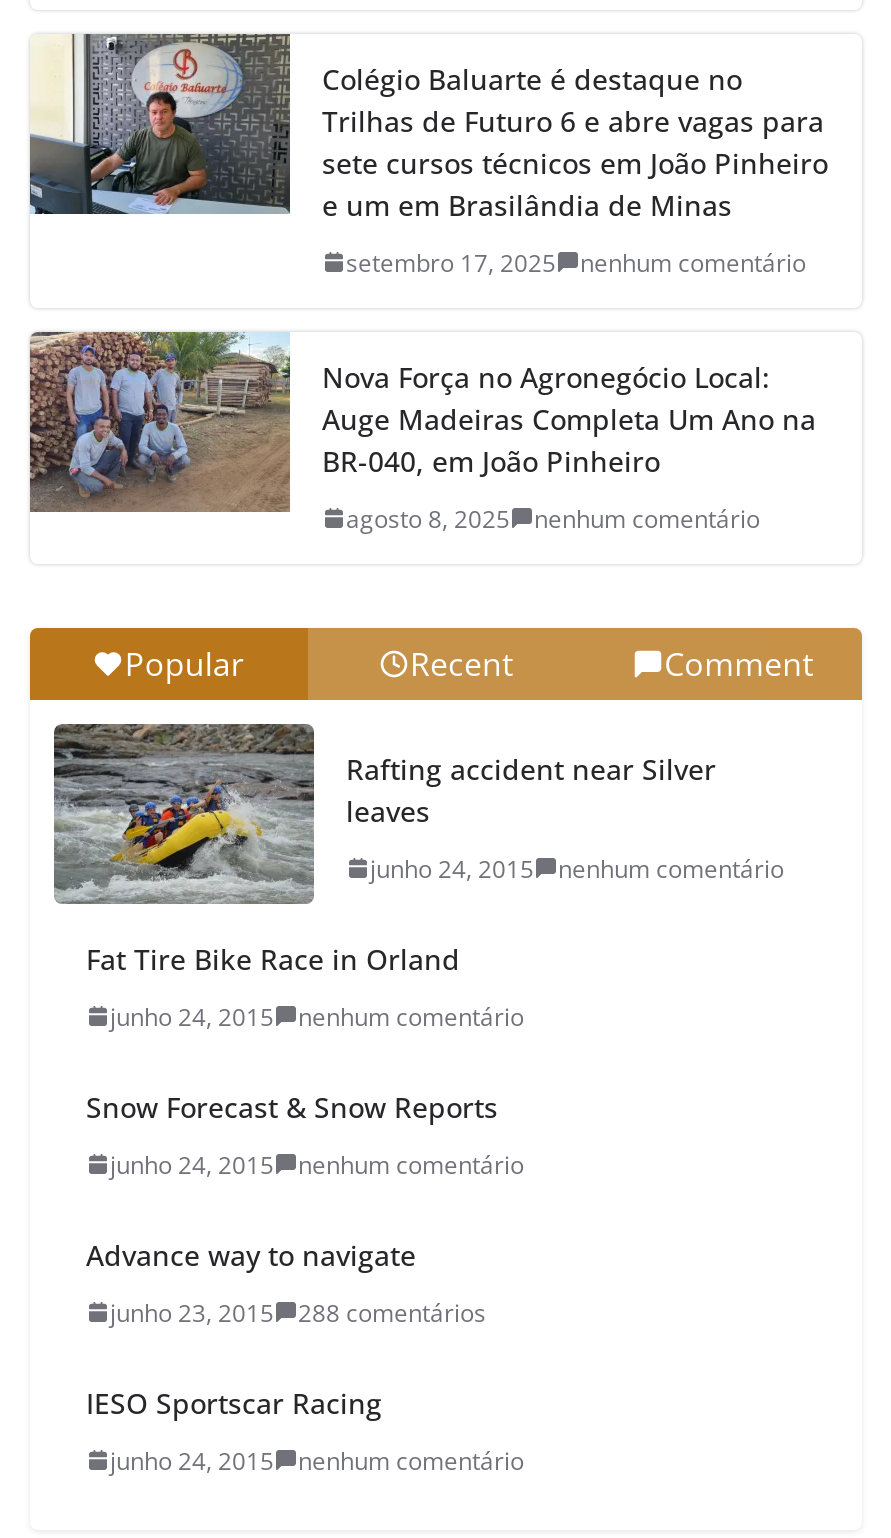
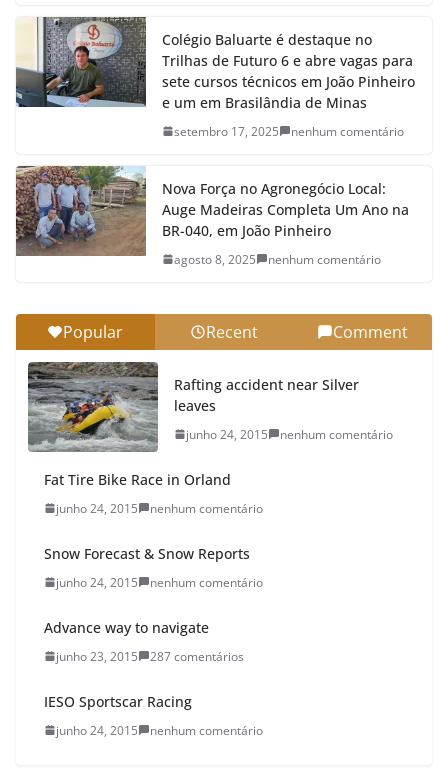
- junho 23, 2015 288 comentários
+ junho 23, 2015 287 comentários
